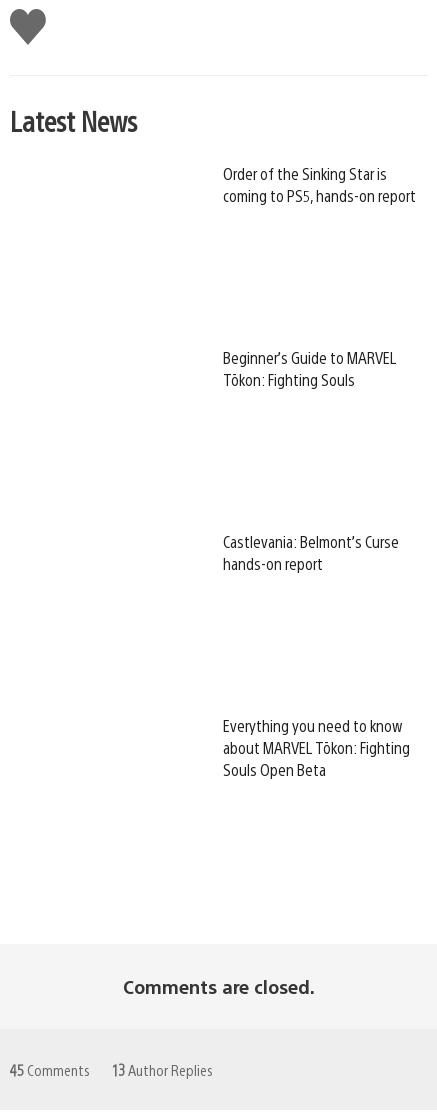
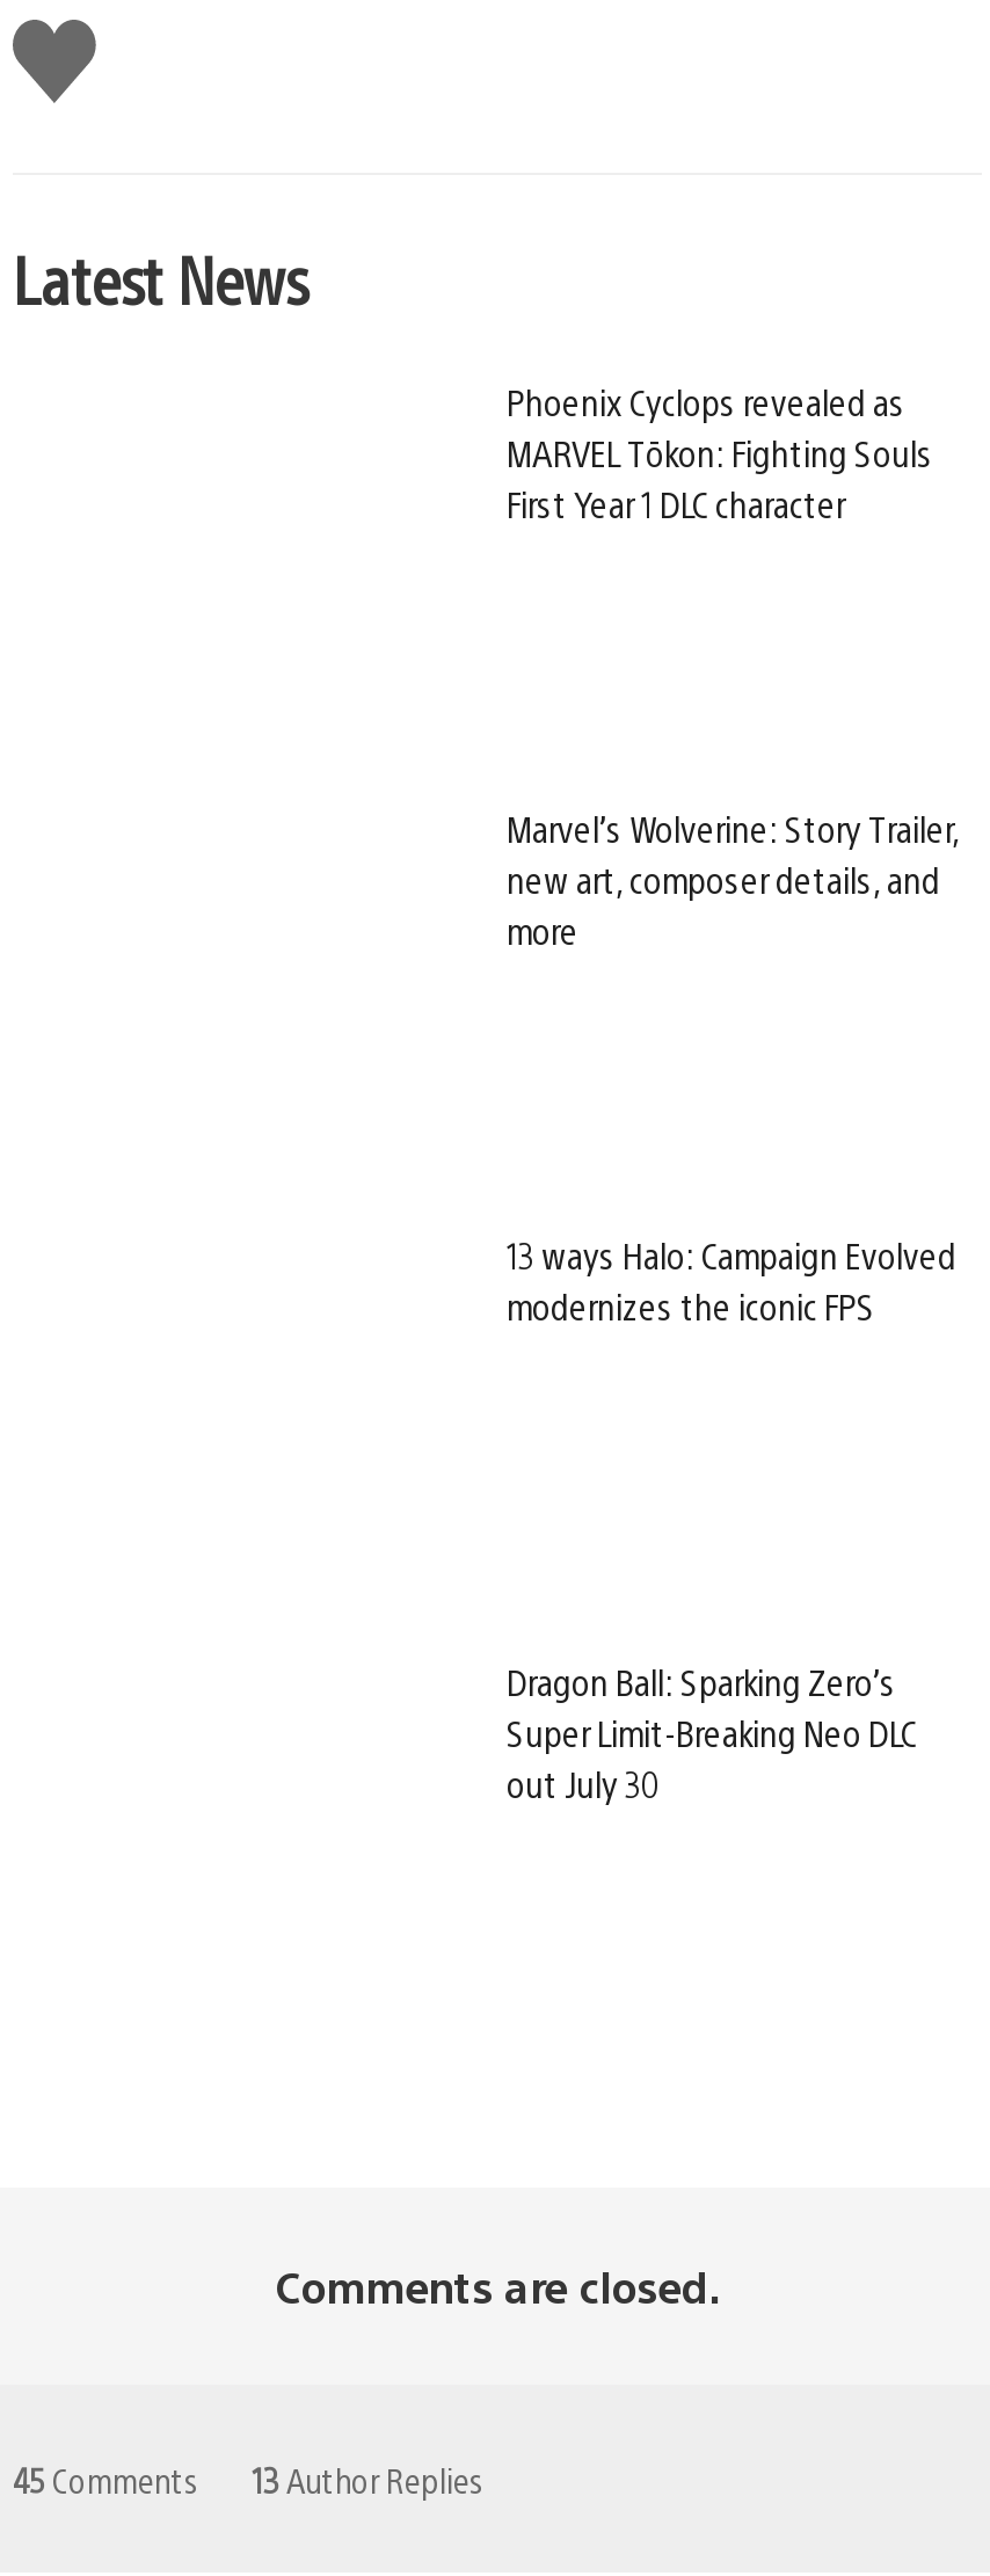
- Order of the Sinking Star is
- coming to PS5, hands-on report
+ Phoenix Cyclops revealed as
+ MARVEL Tōkon: Fighting Souls
+ First Year 1 DLC character

- Beginner’s Guide to MARVEL
- Tōkon: Fighting Souls
+ Marvel’s Wolverine: Story Trailer,
+ new art, composer details, and
+ more

- Castlevania: Belmont’s Curse
- hands-on report
+ 13 ways Halo: Campaign Evolved
+ modernizes the iconic FPS

- Everything you need to know
- about MARVEL Tōkon: Fighting
- Souls Open Beta
+ Dragon Ball: Sparking Zero’s
+ Super Limit-Breaking Neo DLC
+ out July 30
